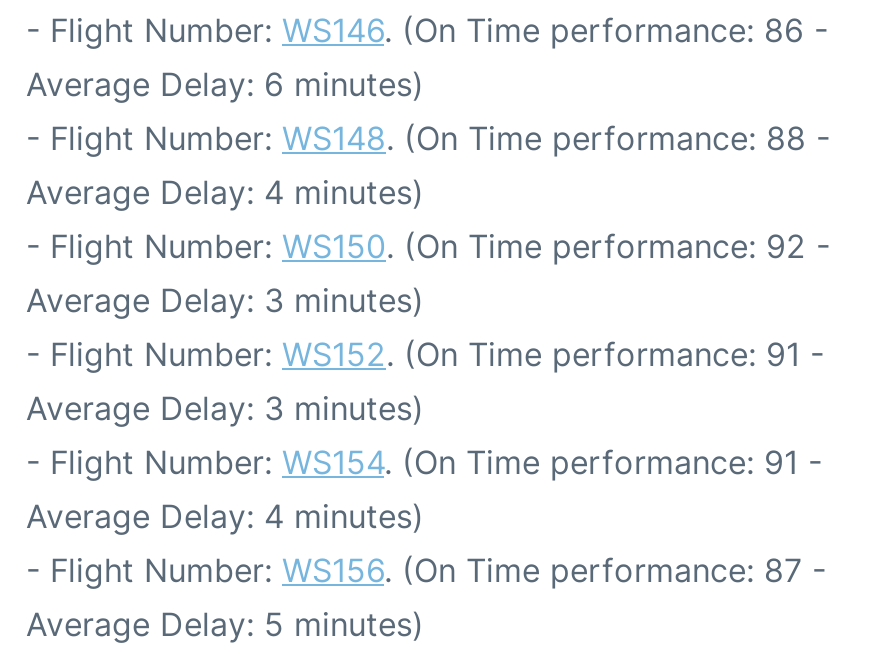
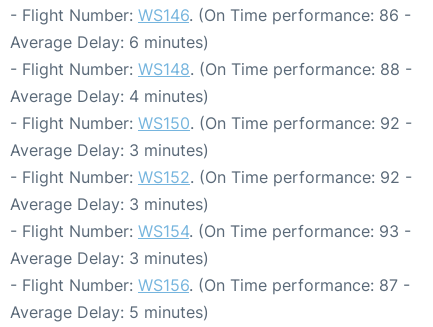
- - Flight Number: WS152. (On Time performance: 91 -
+ - Flight Number: WS152. (On Time performance: 92 -

- - Flight Number: WS154. (On Time performance: 91 -
+ - Flight Number: WS154. (On Time performance: 93 -

- Average Delay: 4 minutes)
+ Average Delay: 3 minutes)
